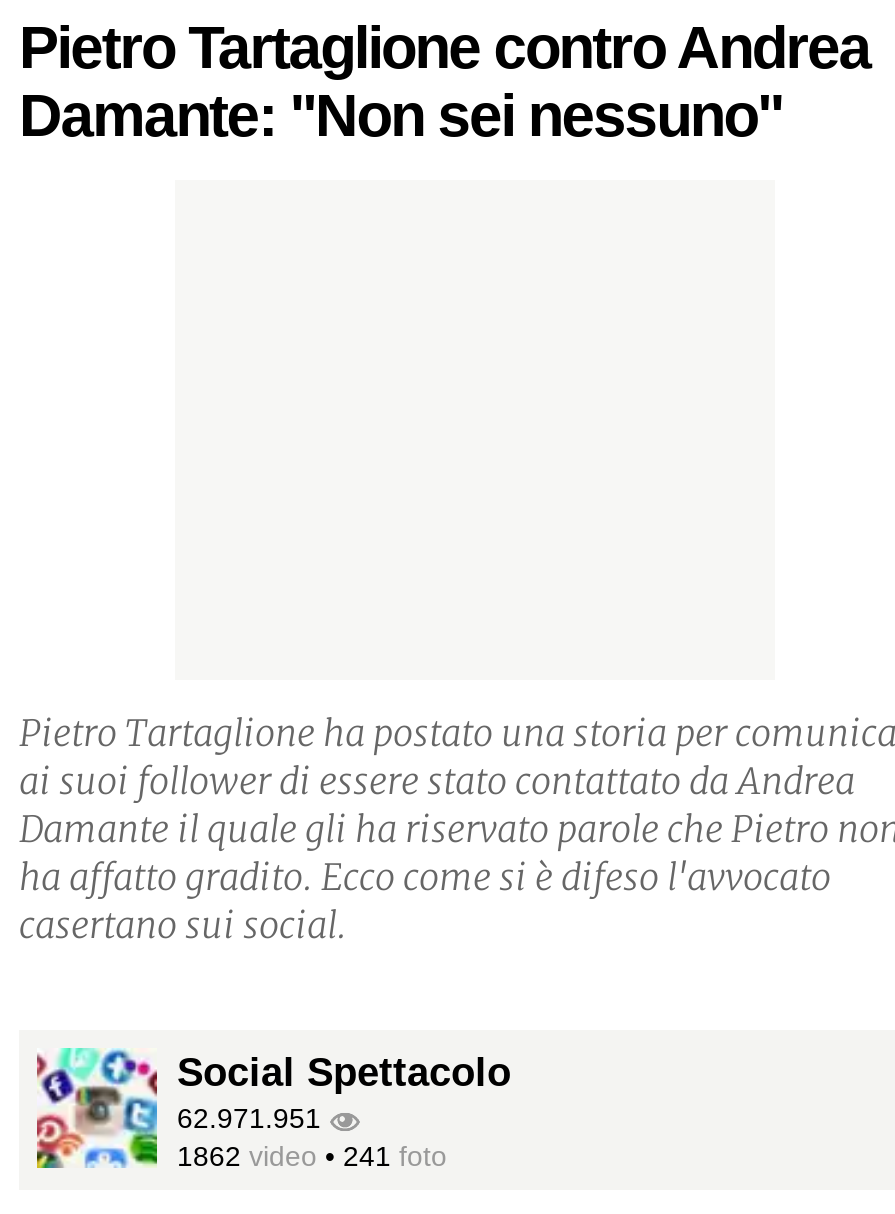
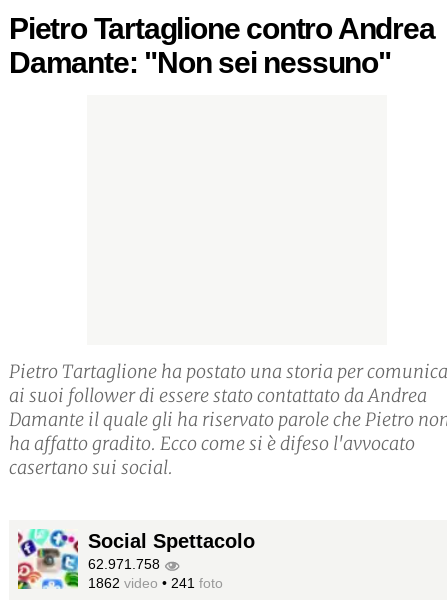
- 62.971.951
+ 62.971.758
